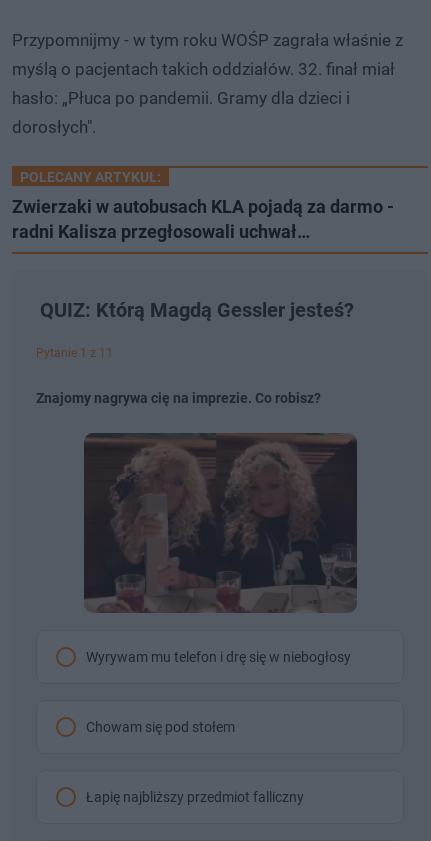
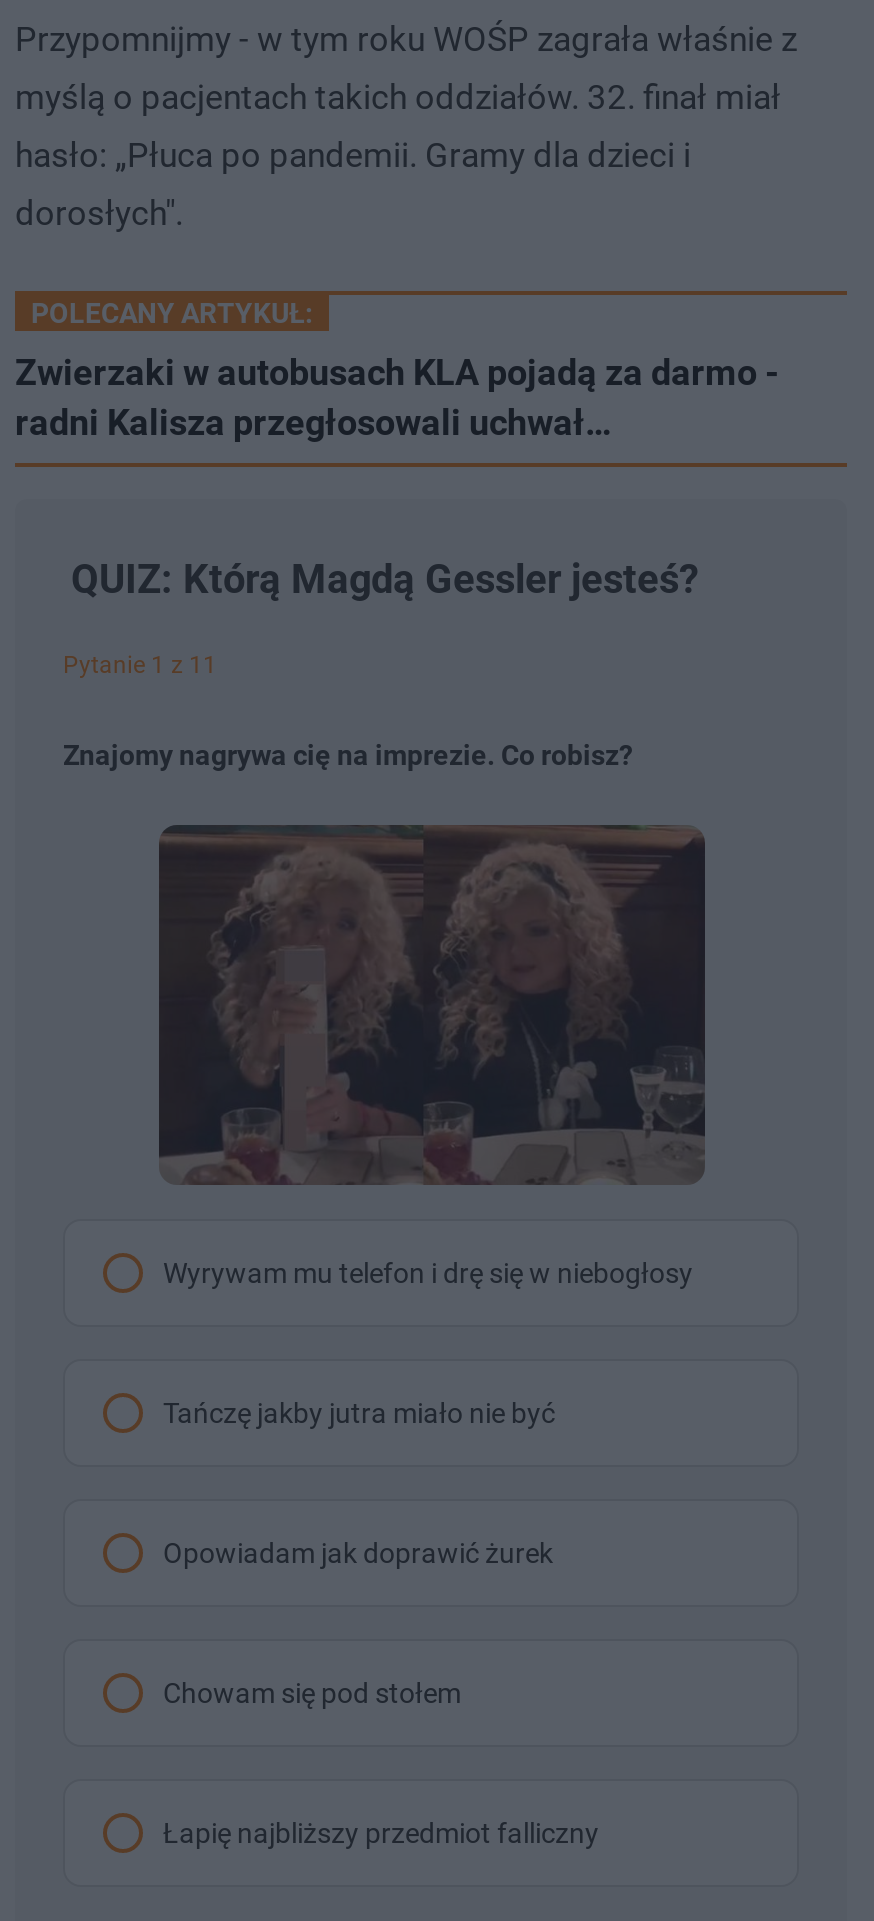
+ Tańczę jakby jutra miało nie być

+ Opowiadam jak doprawić żurek
